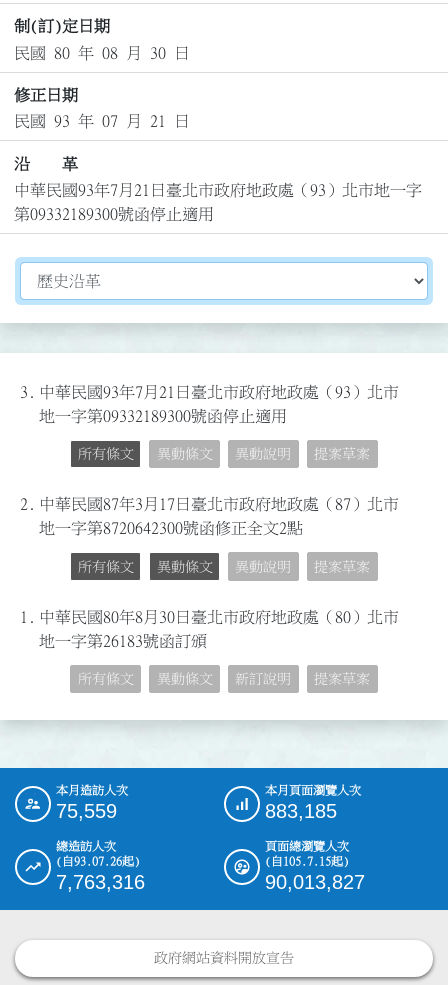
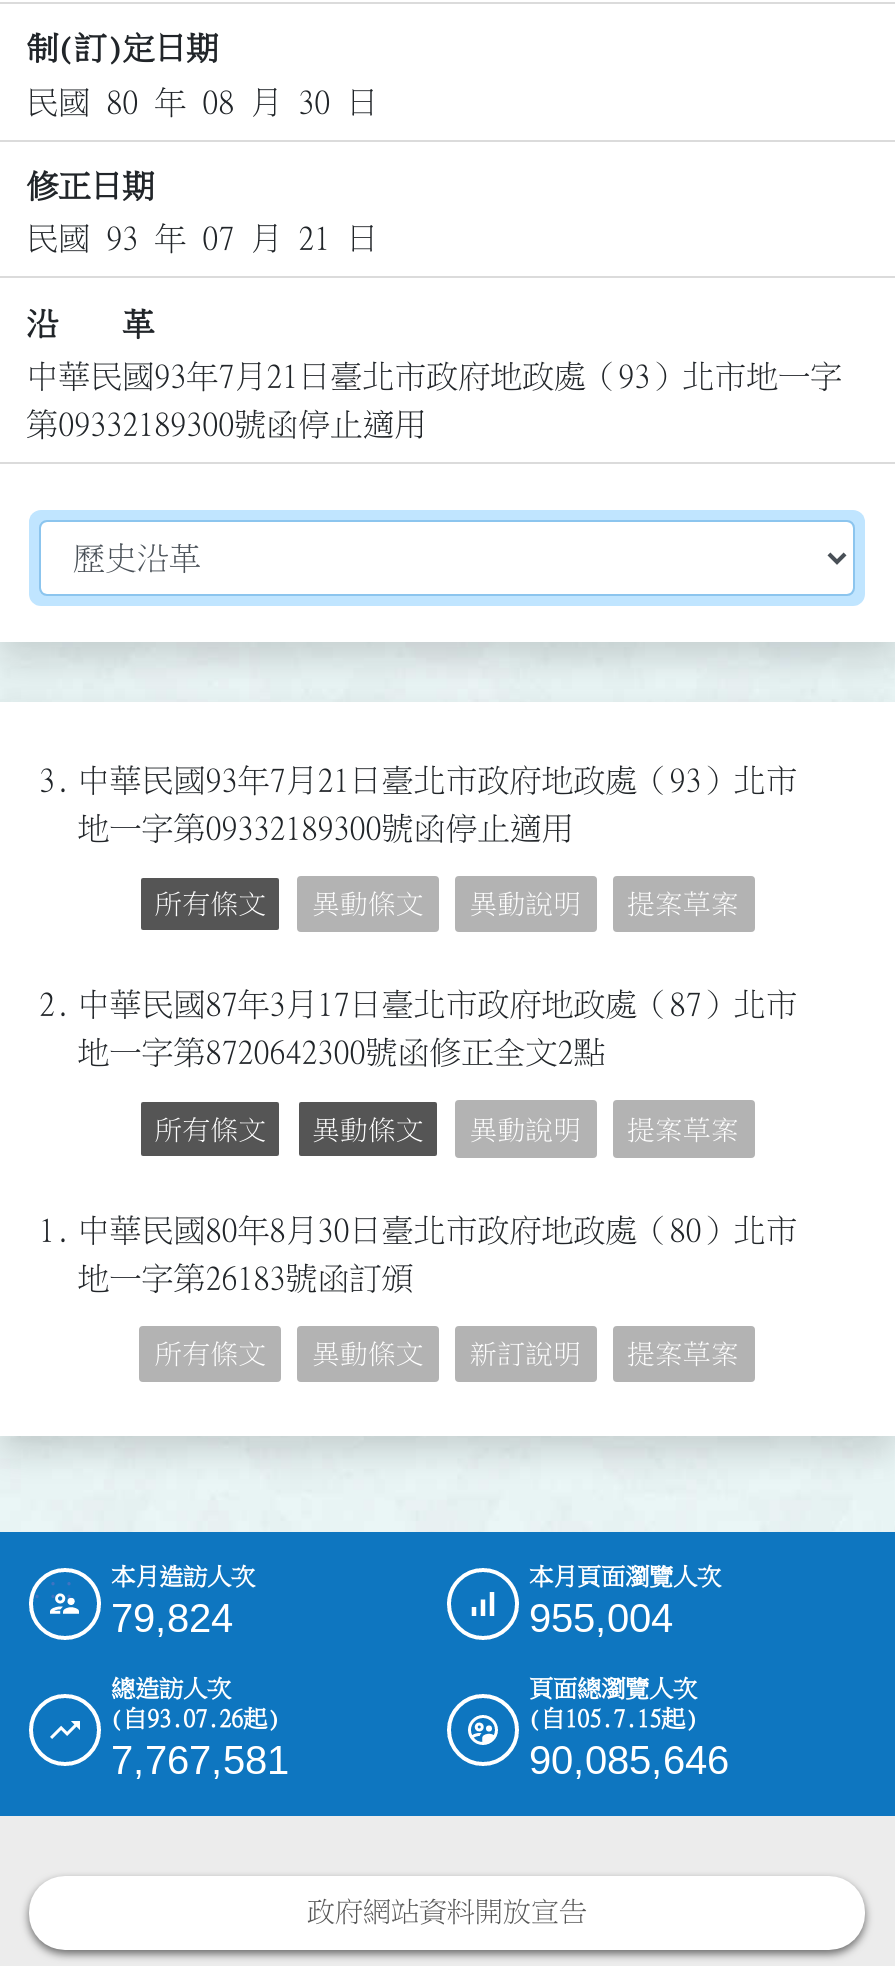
- 75,559
+ 79,824

- 883,185
+ 955,004

- 7,763,316
+ 7,767,581

- 90,013,827
+ 90,085,646
